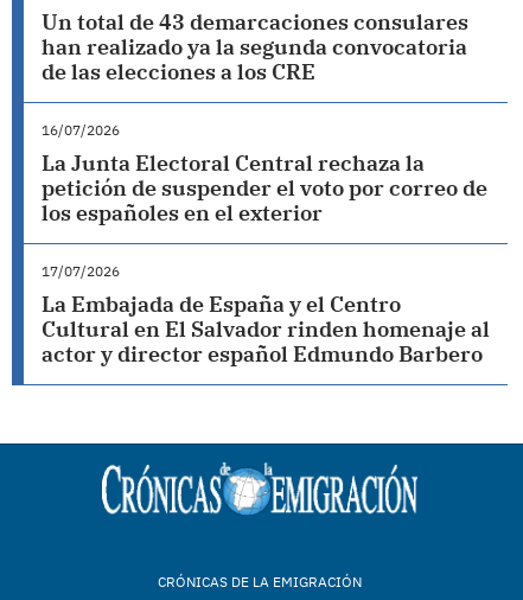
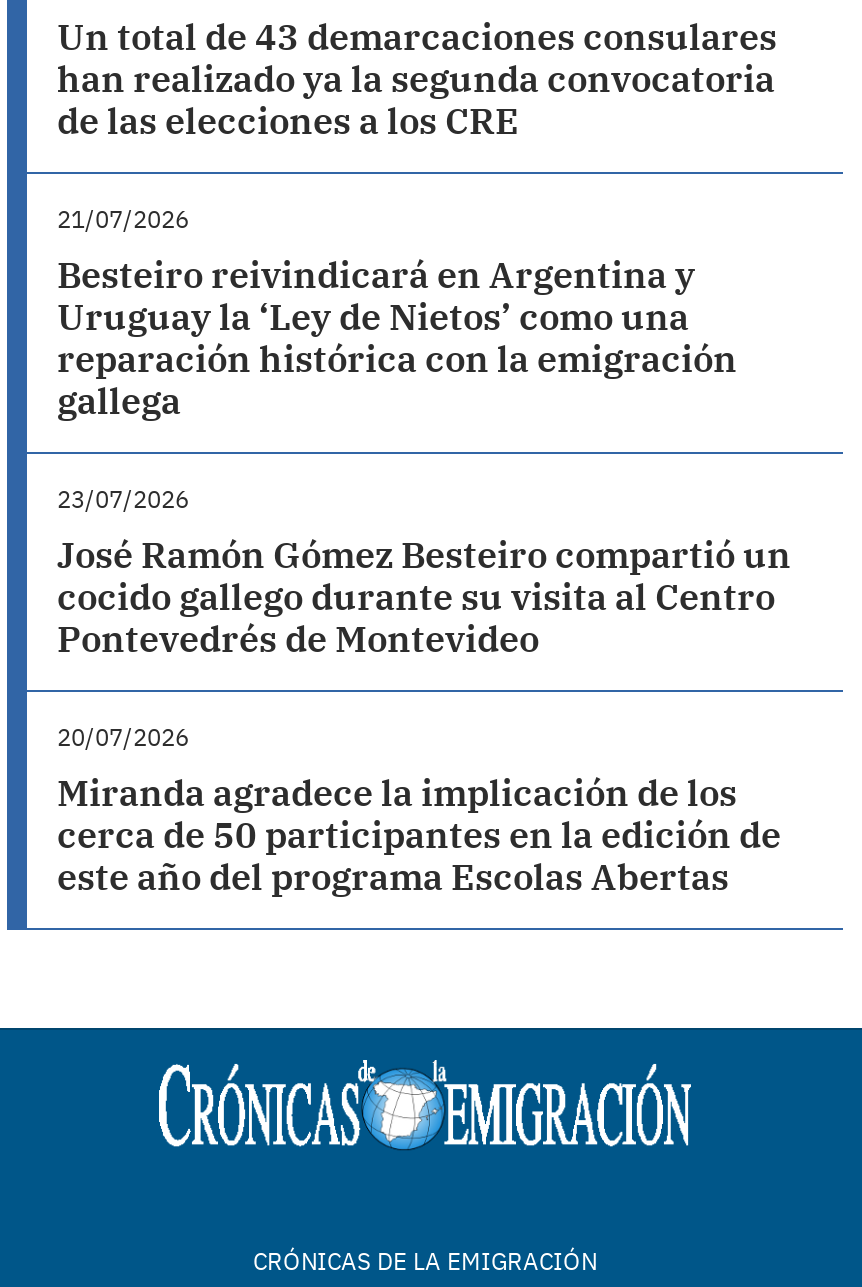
- 16/07/2026
- La Junta Electoral Central rechaza la
- petición de suspender el voto por correo de
- los españoles en el exterior
- 17/07/2026
- La Embajada de España y el Centro
- Cultural en El Salvador rinden homenaje al
- actor y director español Edmundo Barbero
+ 21/07/2026
+ Besteiro reivindicará en Argentina y
+ Uruguay la ‘Ley de Nietos’ como una
+ reparación histórica con la emigración
+ gallega
+ 23/07/2026
+ José Ramón Gómez Besteiro compartió un
+ cocido gallego durante su visita al Centro
+ Pontevedrés de Montevideo
+ 20/07/2026
+ Miranda agradece la implicación de los
+ cerca de 50 participantes en la edición de
+ este año del programa Escolas Abertas
